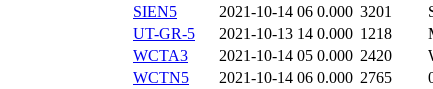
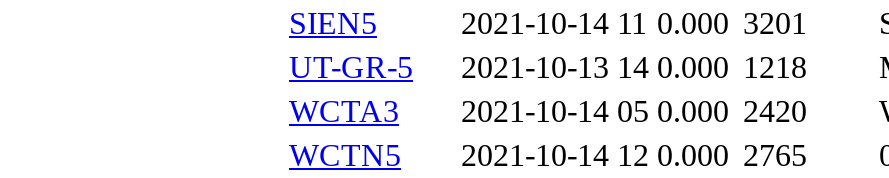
- 2021-10-14 06 0.000 3201
+ 2021-10-14 11 0.000 3201

- WCTN5 2021-10-14 06 0.000 2765
+ WCTN5 2021-10-14 12 0.000 2765
